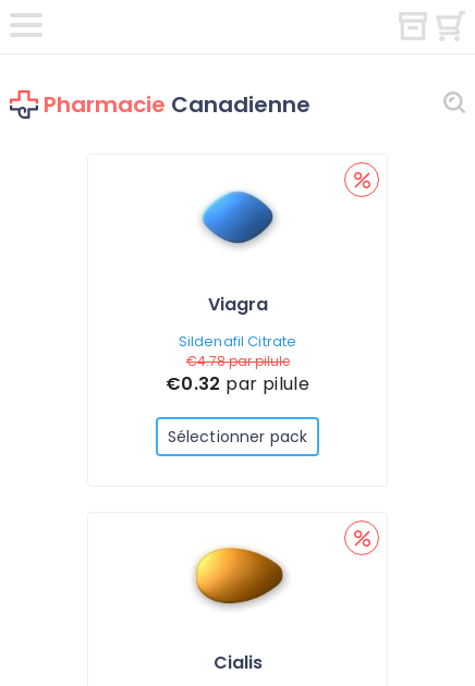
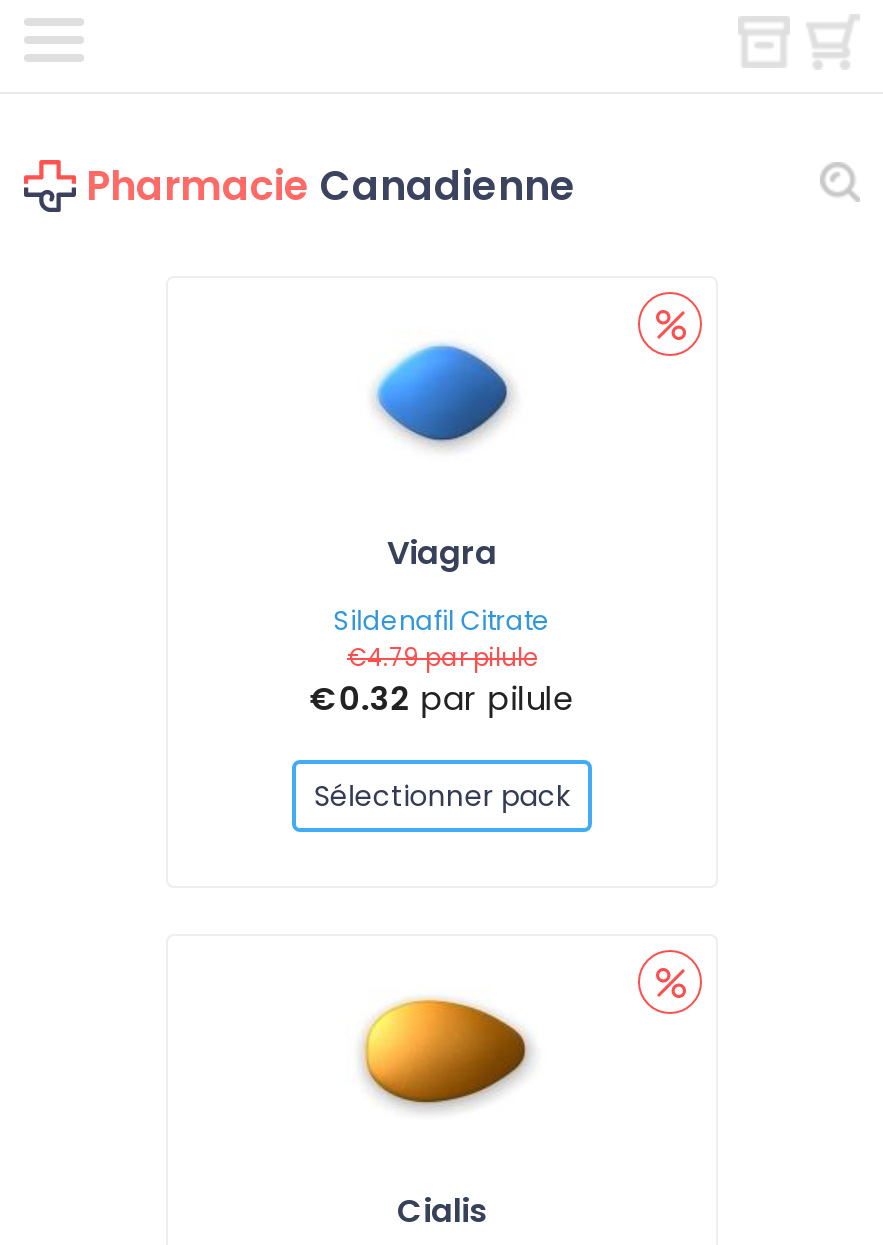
- €4.78par pilule
+ €4.79par pilule
